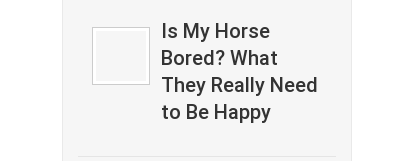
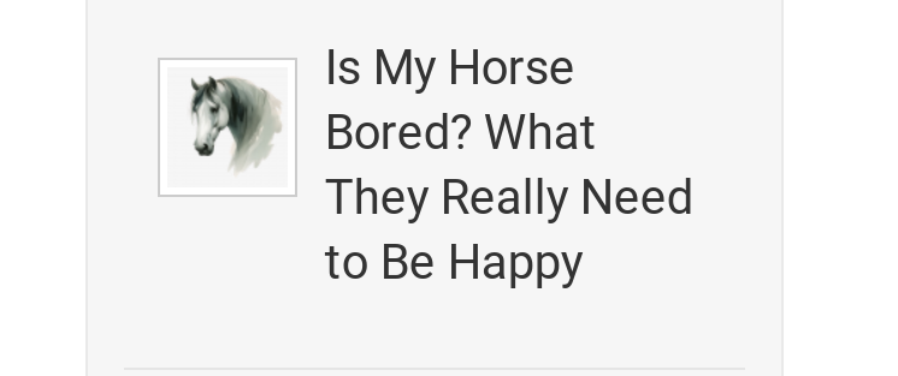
+ [image]
